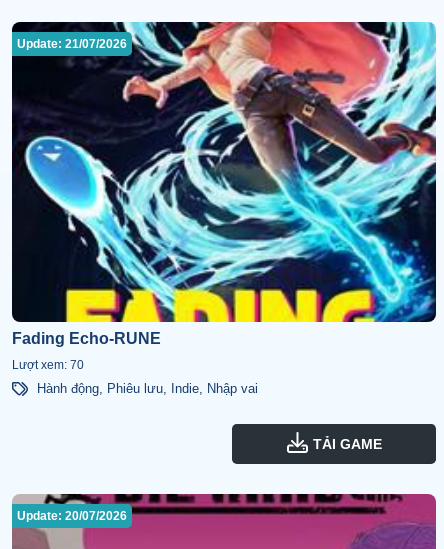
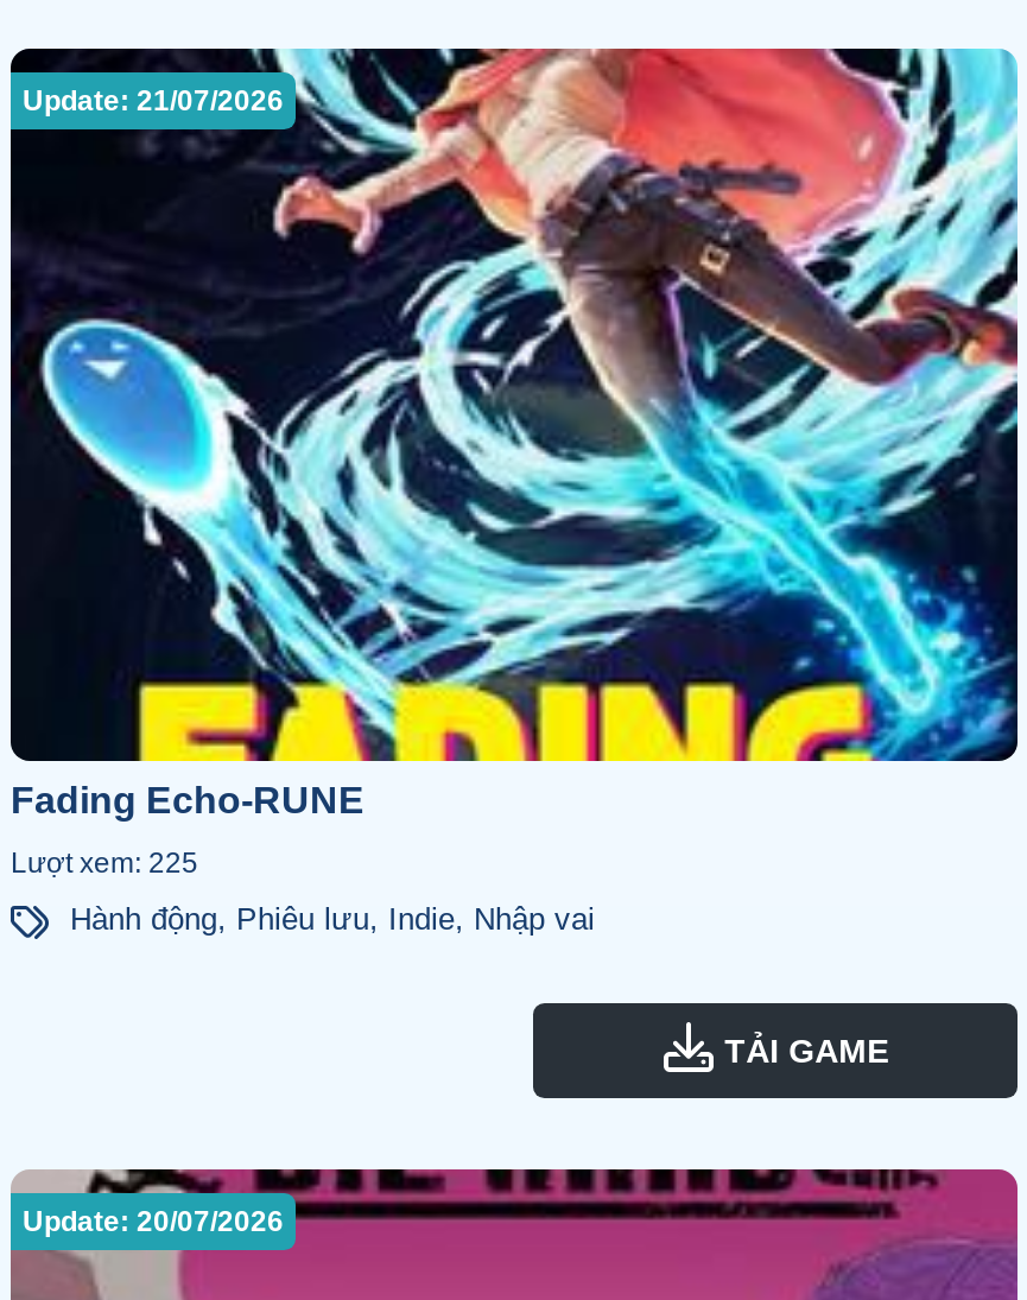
- Lượt xem: 70
+ Lượt xem: 225
